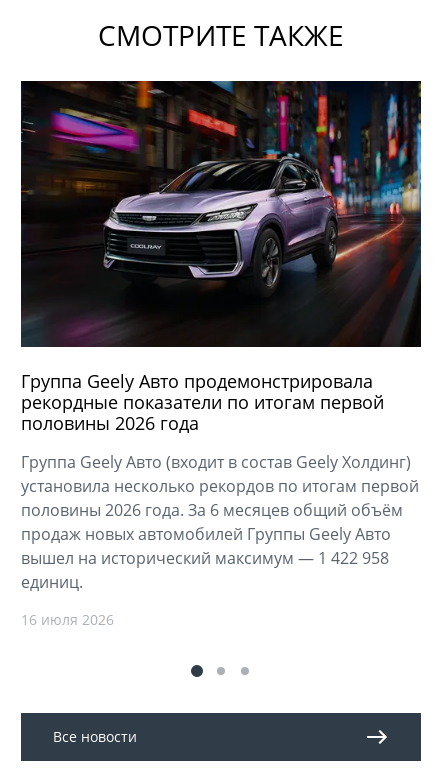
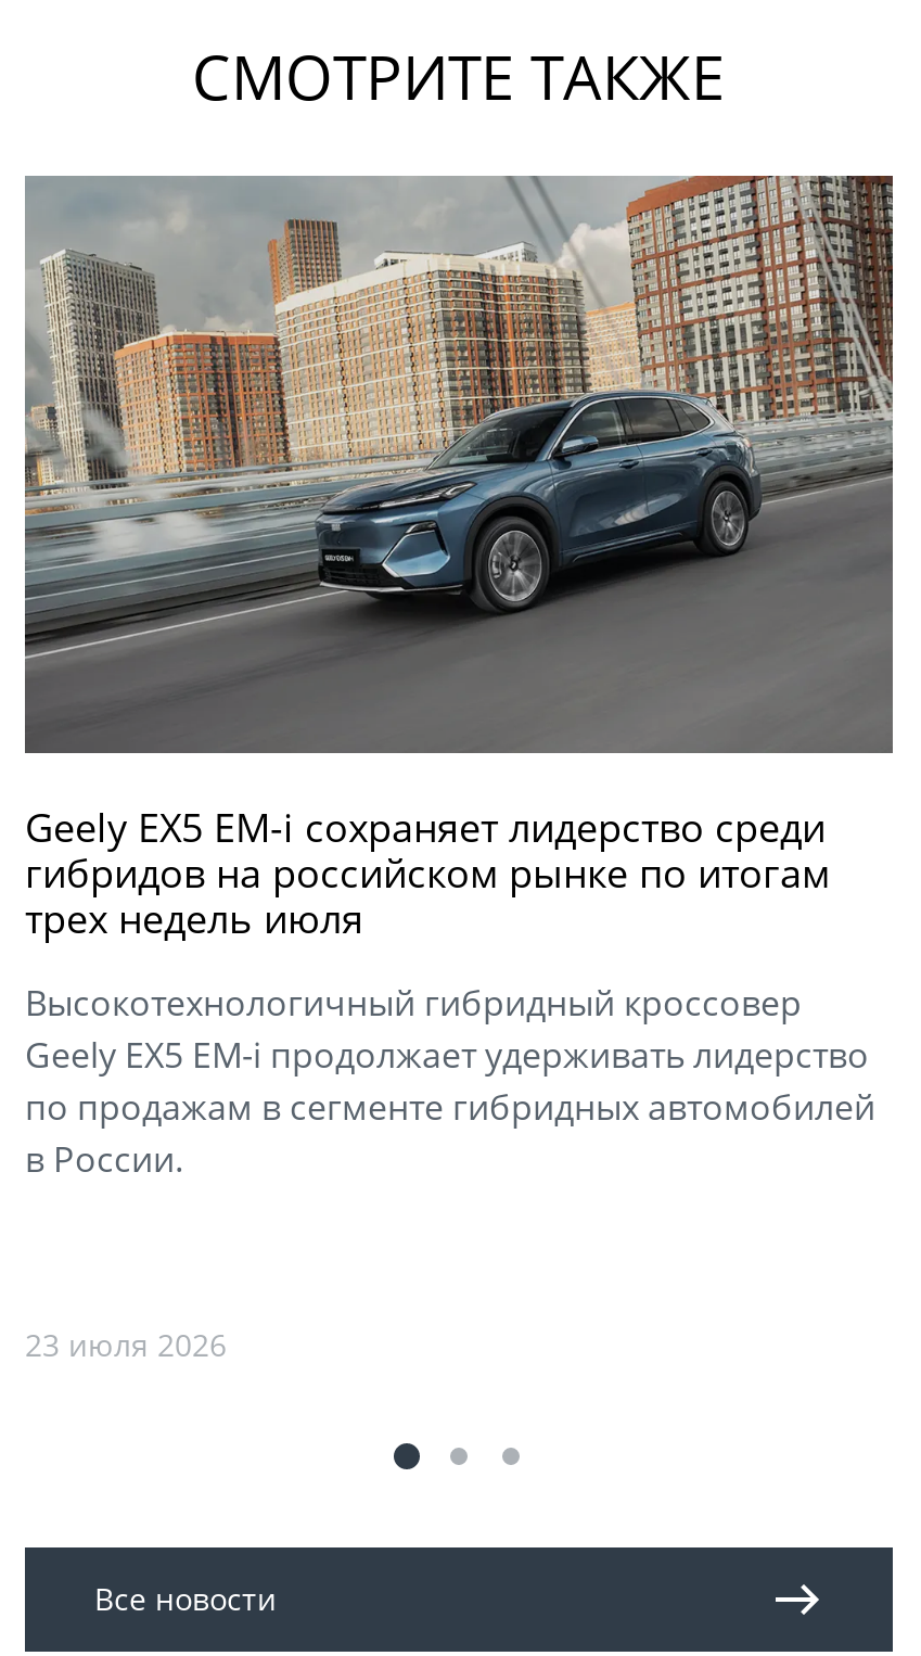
- [image]
- Группа Geely Авто продемонстрировала
- рекордные показатели по итогам первой
- половины 2026 года
+ [image]
+ Geely EX5 EM-i сохраняет лидерство среди
+ гибридов на российском рынке по итогам
+ трех недель июля

- Группа Geely Авто (входит в состав Geely Холдинг)
- установила несколько рекордов по итогам первой
- половины 2026 года. За 6 месяцев общий объём
- продаж новых автомобилей Группы Geely Авто
- вышел на исторический максимум — 1 422 958
- единиц.
+ Высокотехнологичный гибридный кроссовер
+ Geely EX5 EM-i продолжает удерживать лидерство
+ по продажам в сегменте гибридных автомобилей
+ в России.

- 16 июля 2026
+ 23 июля 2026
